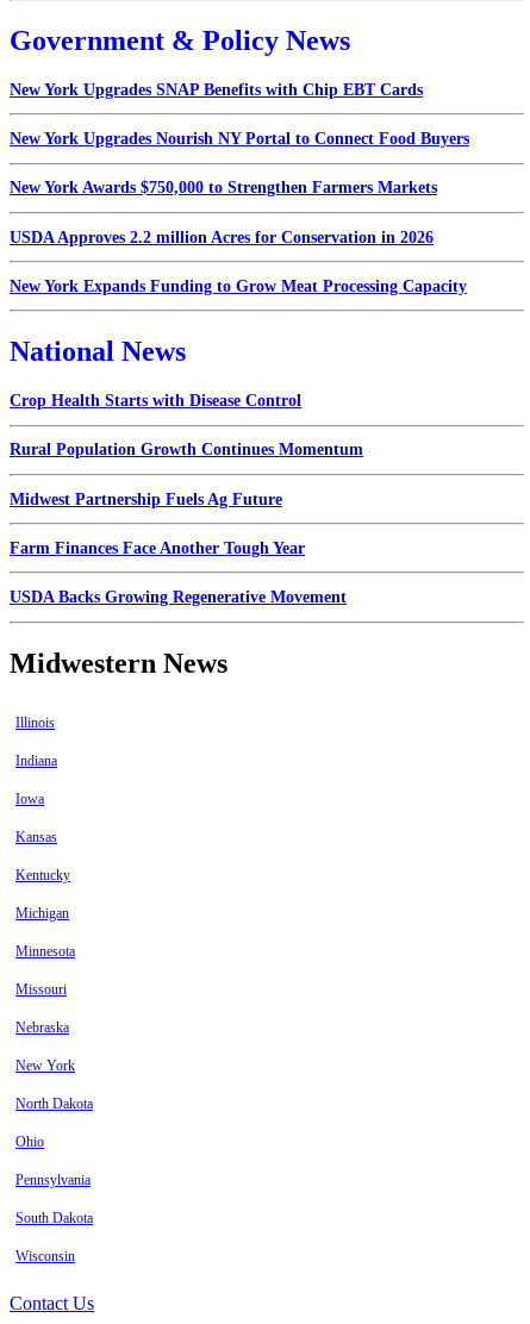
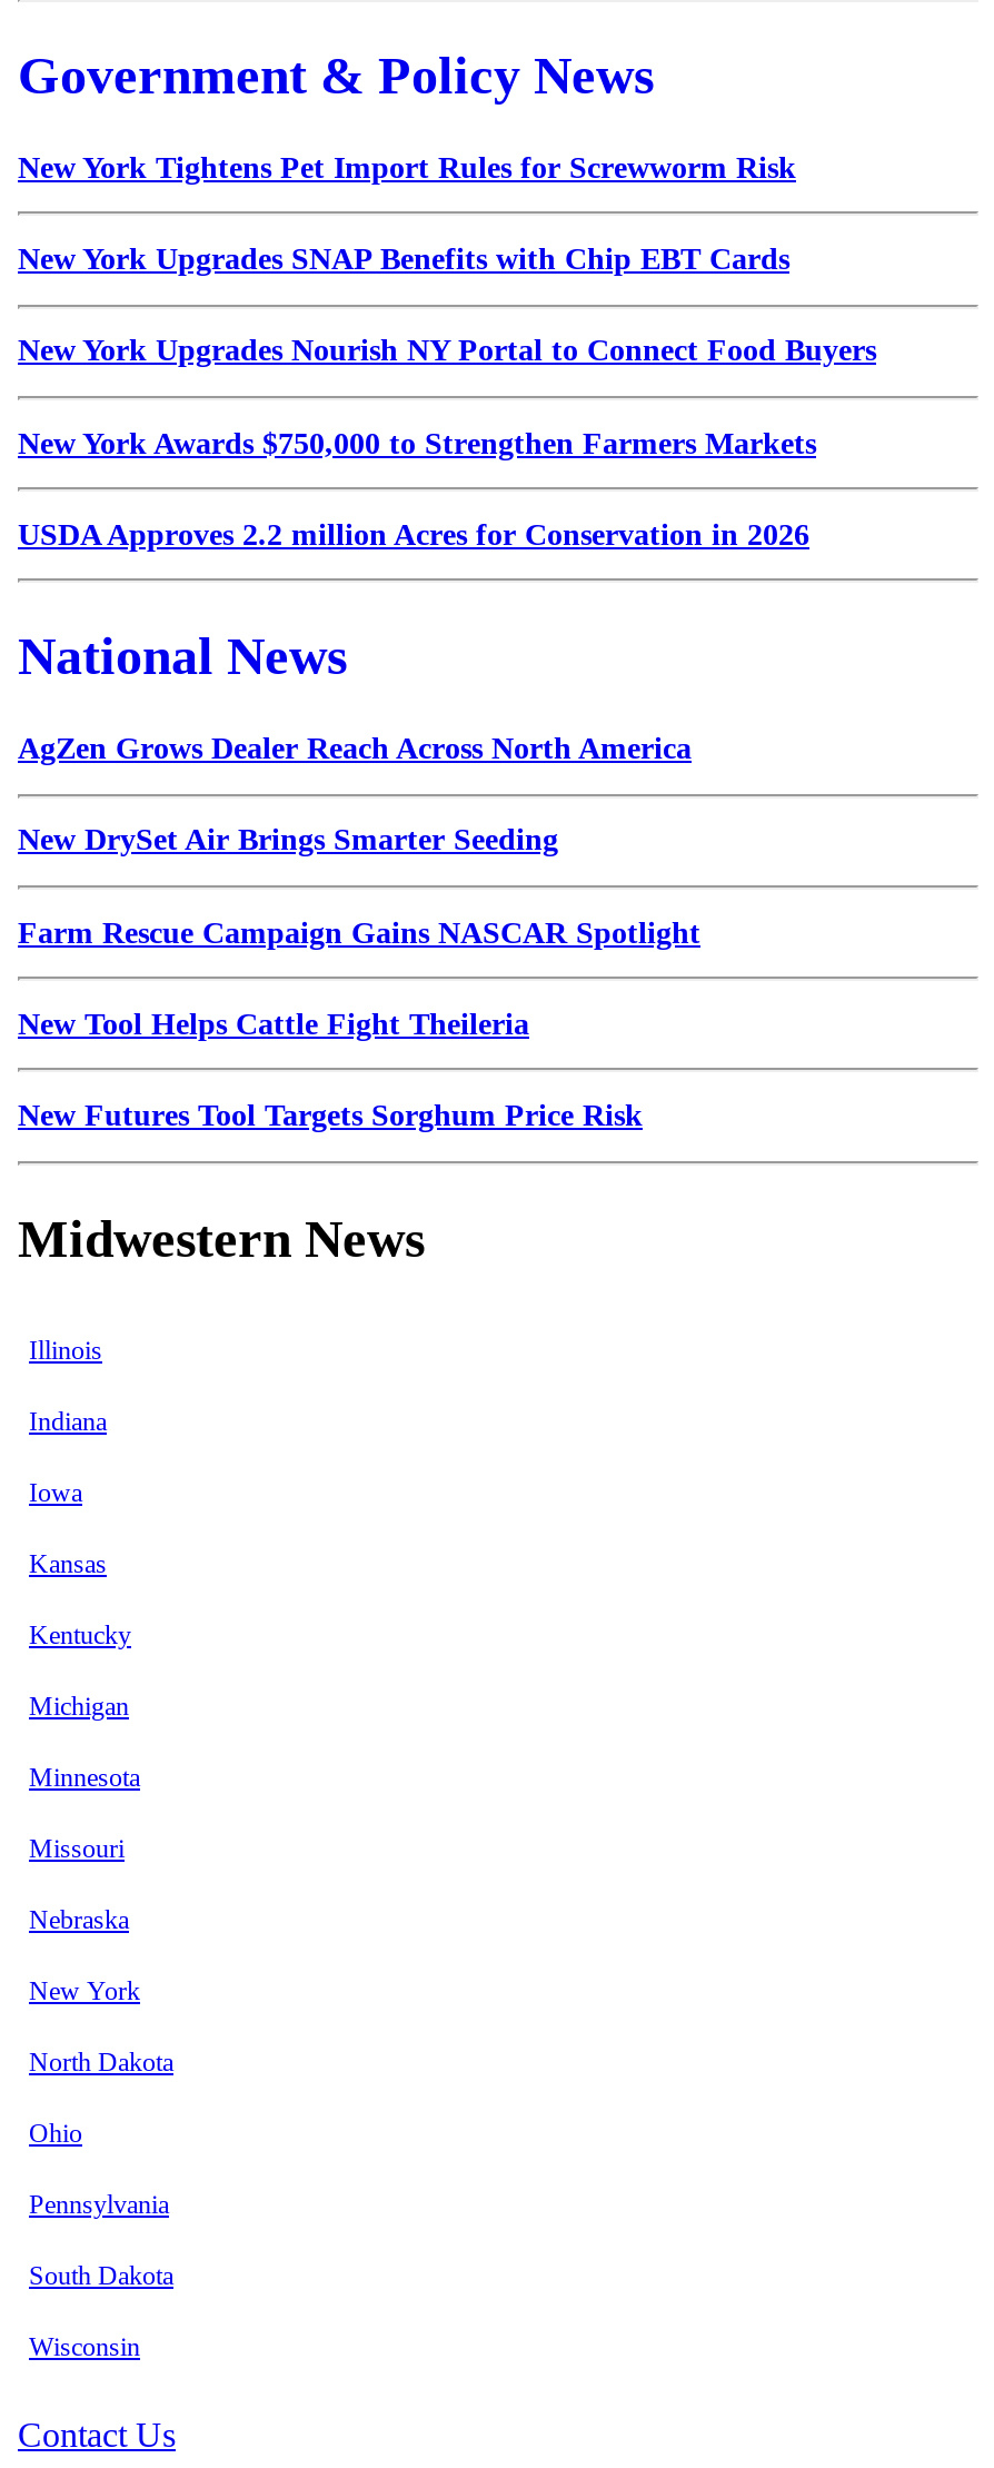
+ New York Tightens Pet Import Rules for Screwworm Risk

moved down: New York Upgrades SNAP Benefits with Chip EBT Cards | New York Upgrades Nourish NY Portal to Connect Food Buyers | New York Awards $750,000 to Strengthen Farmers Markets | USDA Approves 2.2 million Acres for Conservation in 2026

- New York Expands Funding to Grow Meat Processing Capacity

- Crop Health Starts with Disease Control
+ AgZen Grows Dealer Reach Across North America

- Rural Population Growth Continues Momentum
+ New DrySet Air Brings Smarter Seeding

- Midwest Partnership Fuels Ag Future
+ Farm Rescue Campaign Gains NASCAR Spotlight

- Farm Finances Face Another Tough Year
+ New Tool Helps Cattle Fight Theileria

- USDA Backs Growing Regenerative Movement
+ New Futures Tool Targets Sorghum Price Risk
